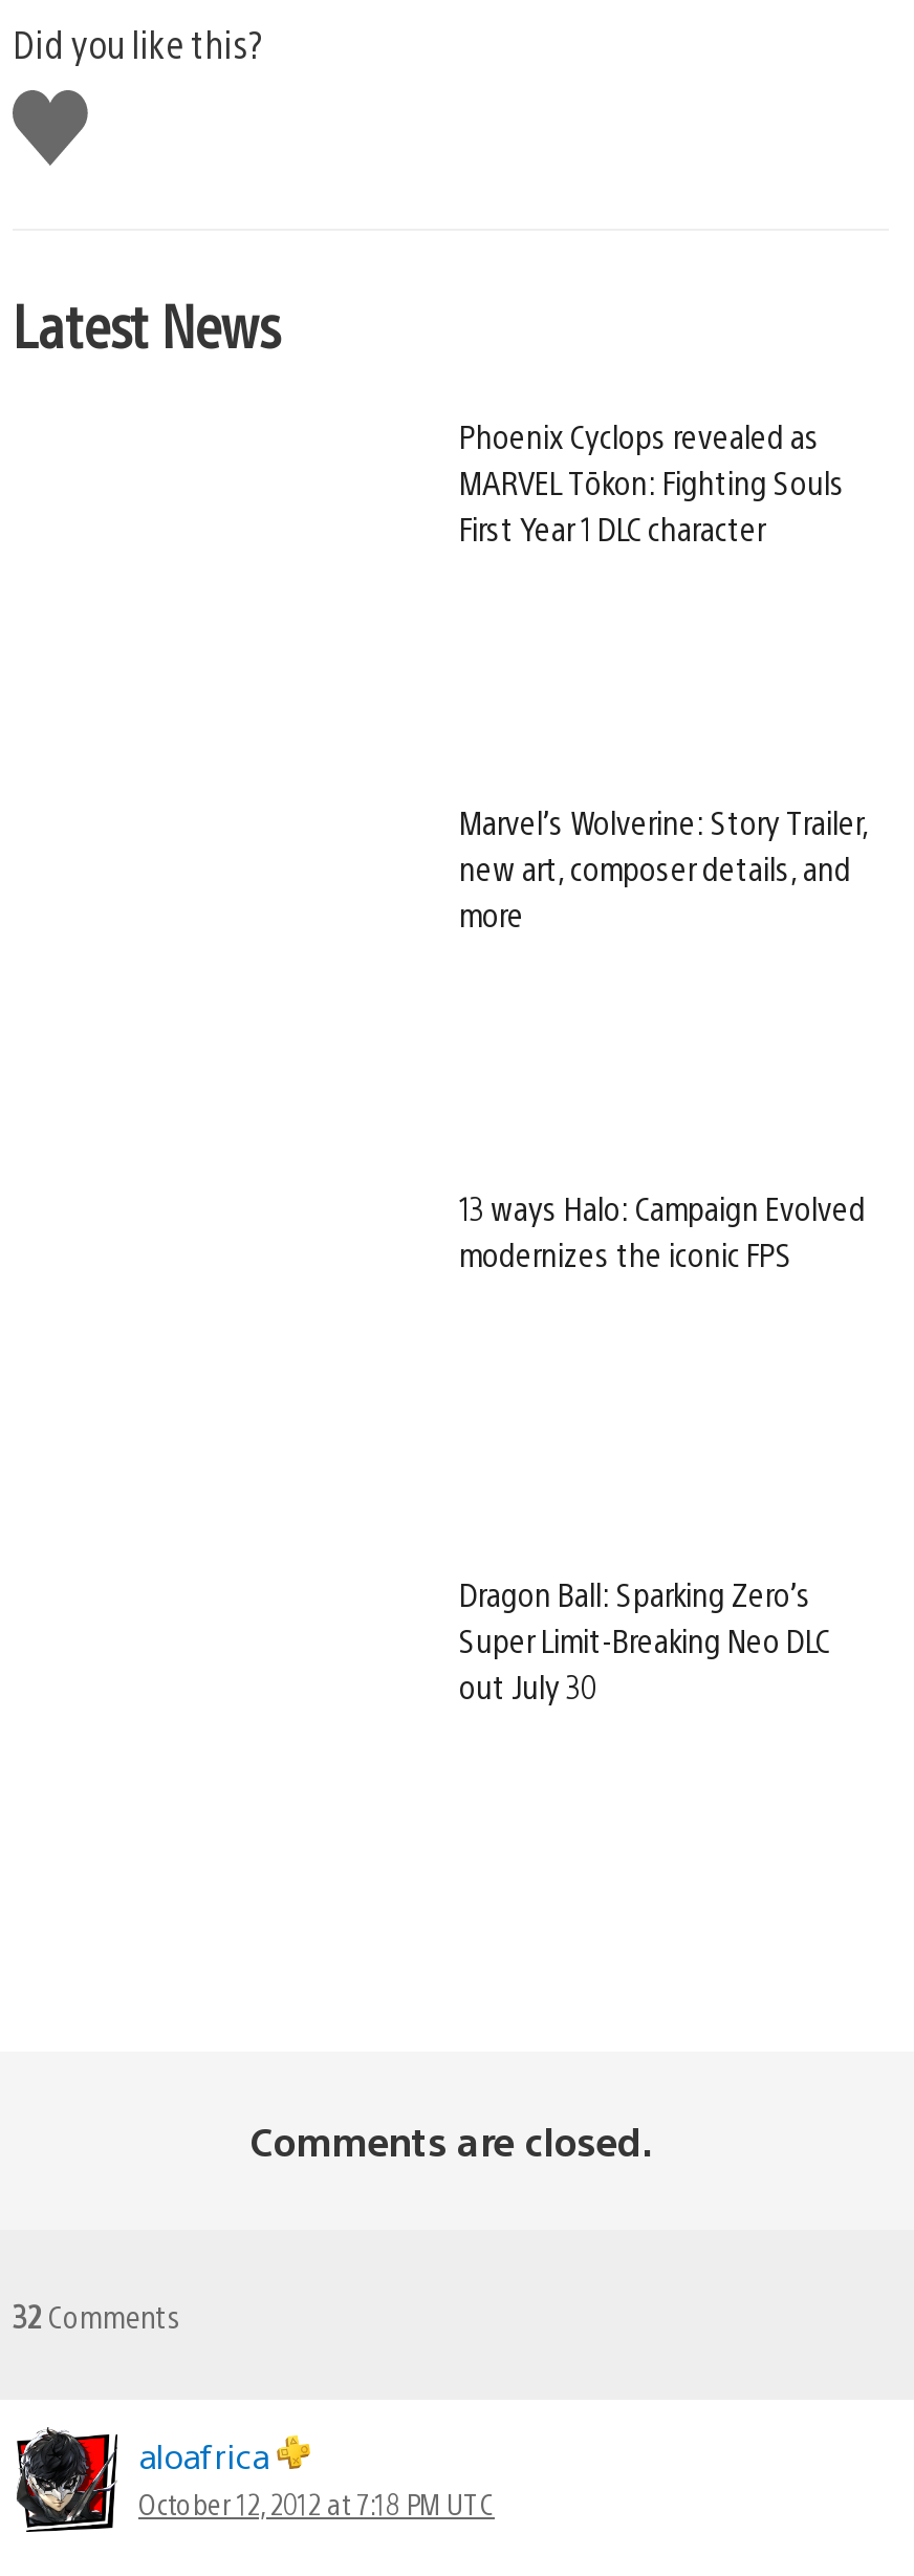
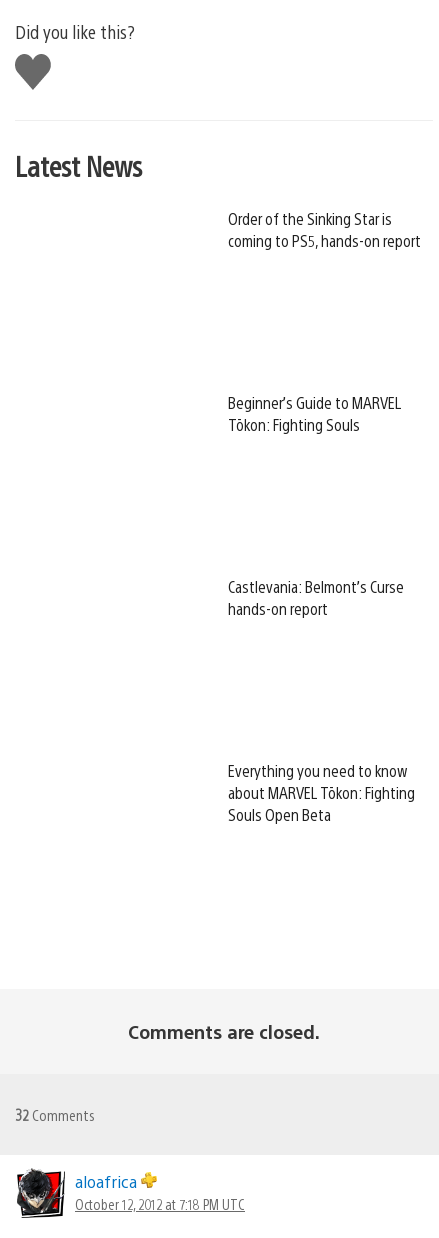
- Phoenix Cyclops revealed as
- MARVEL Tōkon: Fighting Souls
- First Year 1 DLC character
+ Order of the Sinking Star is
+ coming to PS5, hands-on report

- Marvel’s Wolverine: Story Trailer,
- new art, composer details, and
- more
+ Beginner’s Guide to MARVEL
+ Tōkon: Fighting Souls

- 13 ways Halo: Campaign Evolved
- modernizes the iconic FPS
+ Castlevania: Belmont’s Curse
+ hands-on report

- Dragon Ball: Sparking Zero’s
- Super Limit-Breaking Neo DLC
- out July 30
+ Everything you need to know
+ about MARVEL Tōkon: Fighting
+ Souls Open Beta
